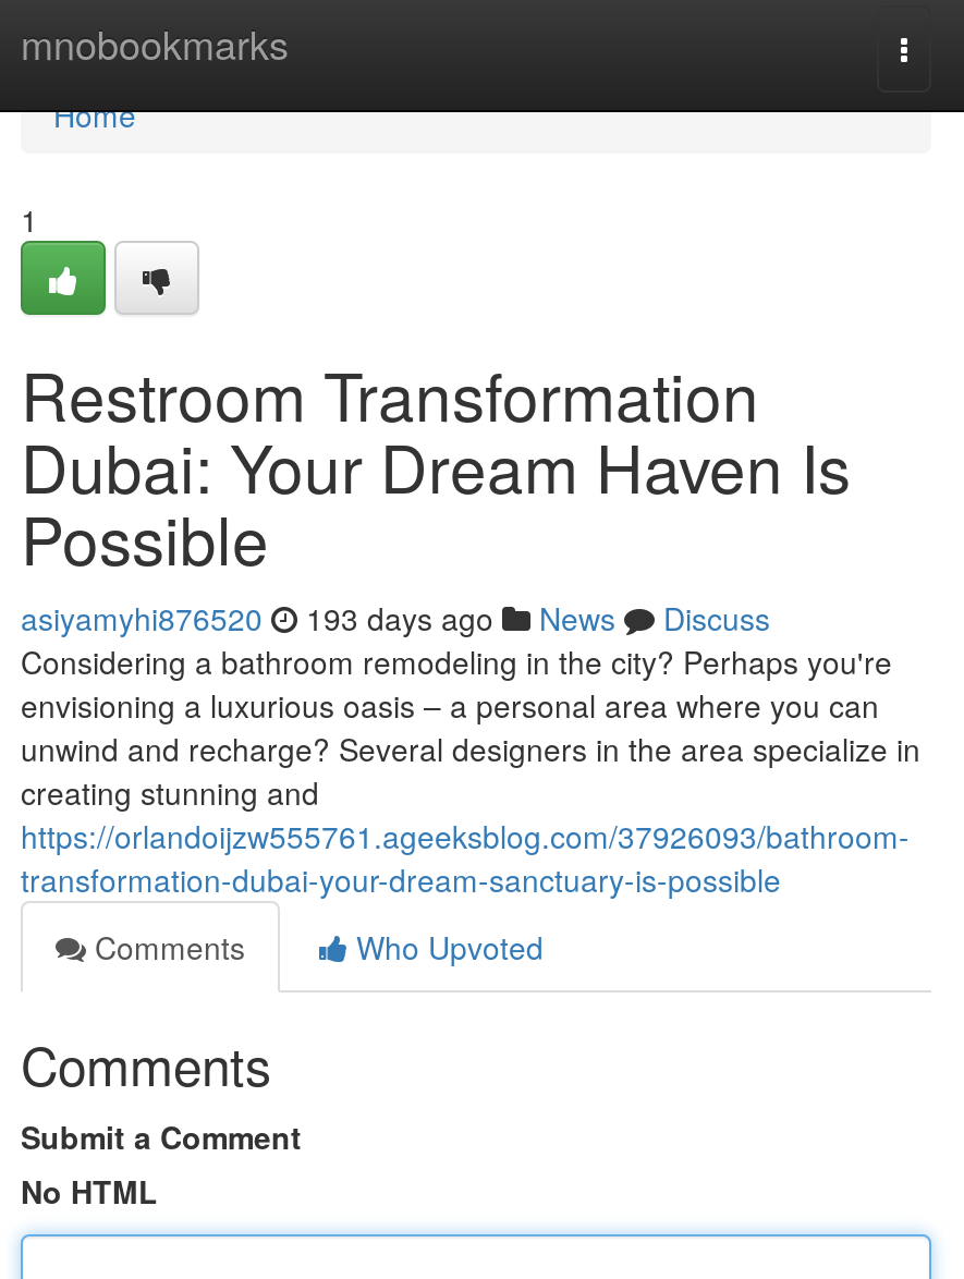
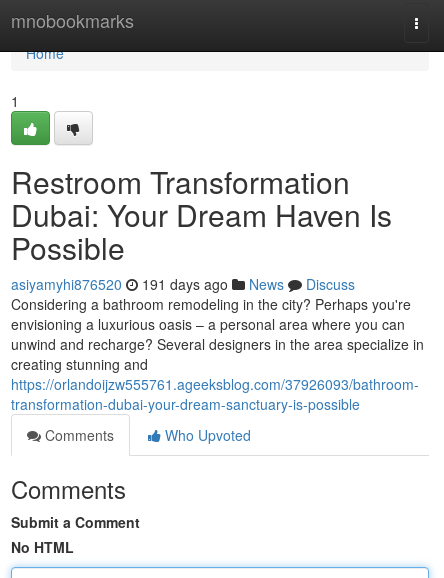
- asiyamyhi876520 193 days ago News Discuss
+ asiyamyhi876520 191 days ago News Discuss
